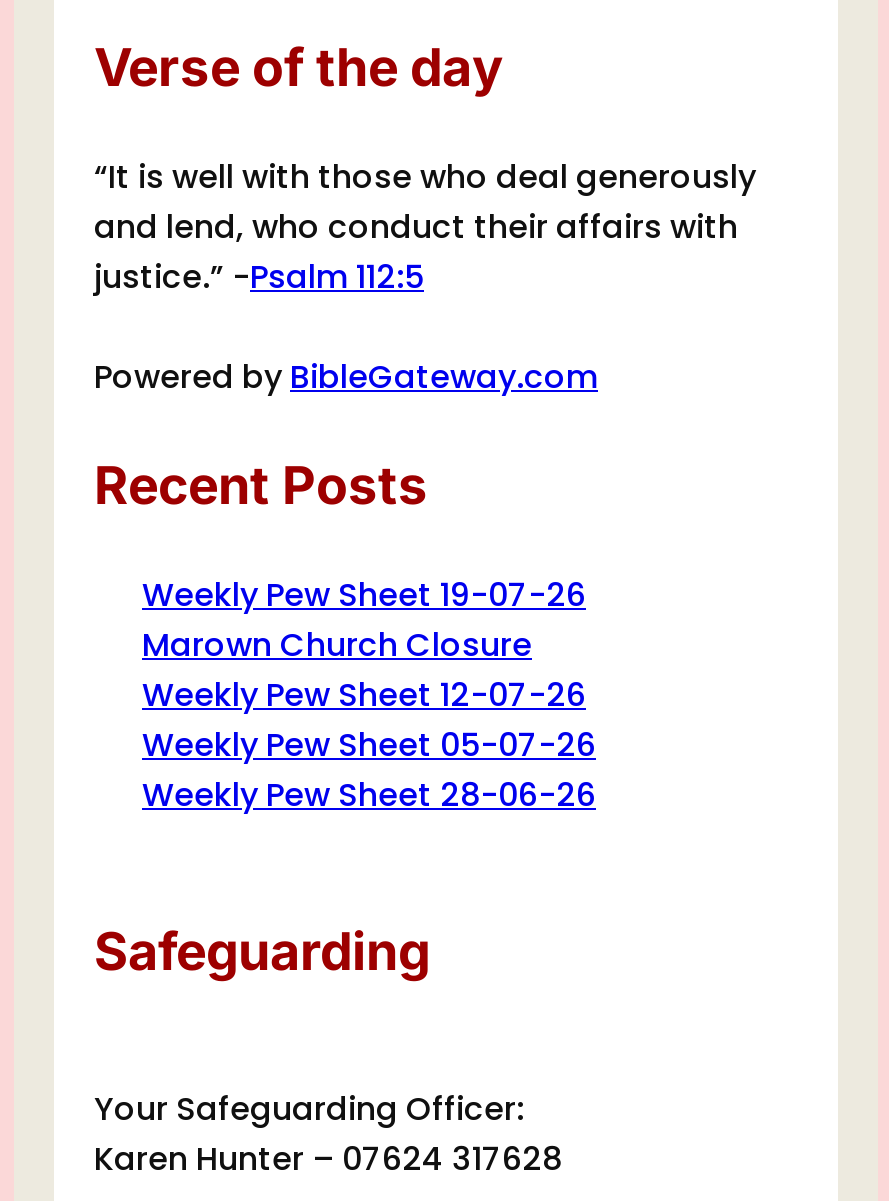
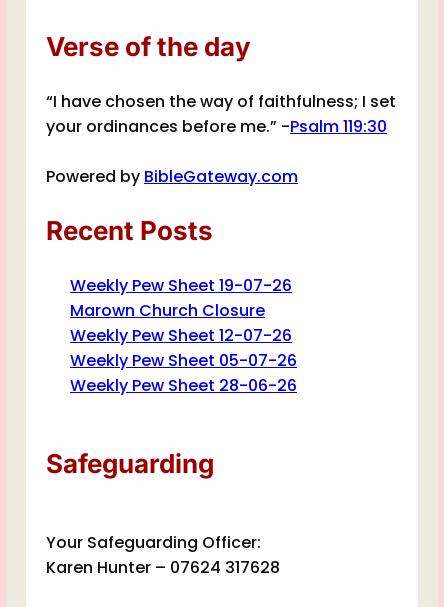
- “It is well with those who deal generously
- and lend, who conduct their affairs with
- justice.” -Psalm 112:5
+ “I have chosen the way of faithfulness; I set
+ your ordinances before me.” -Psalm 119:30
